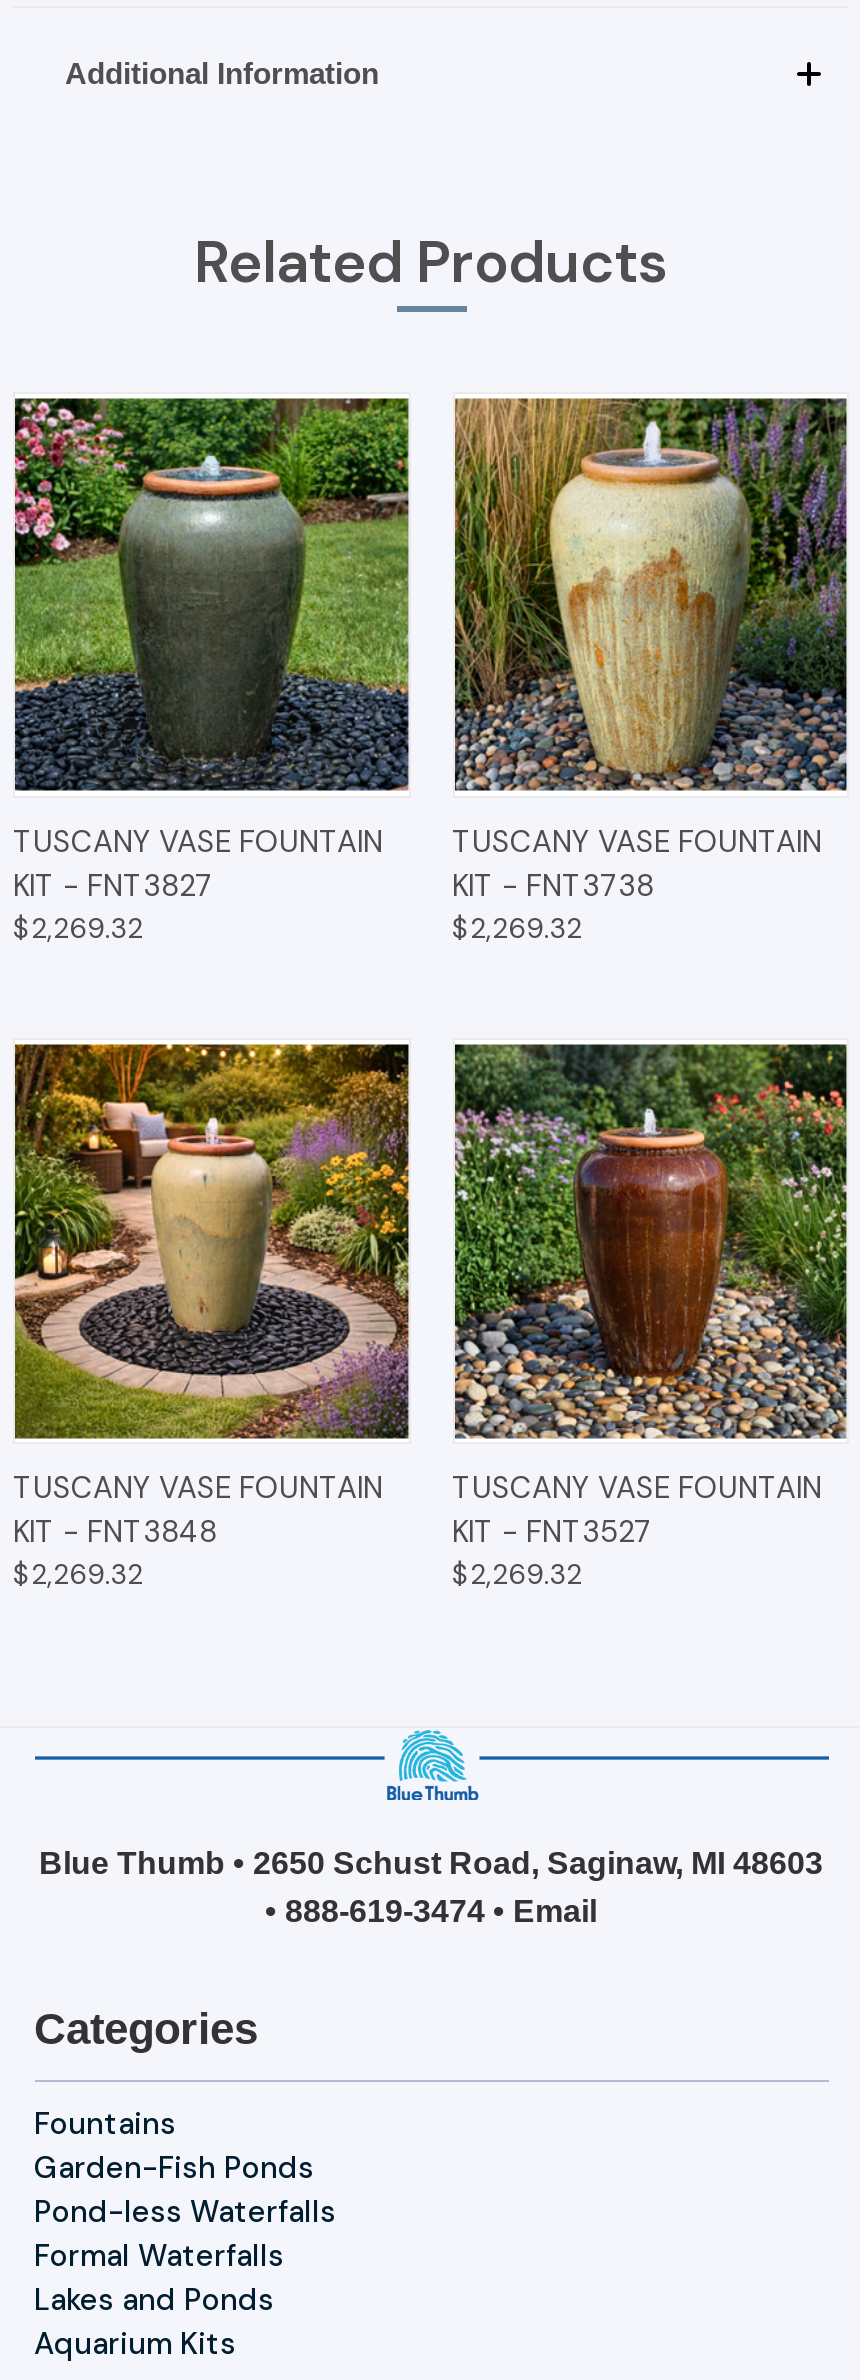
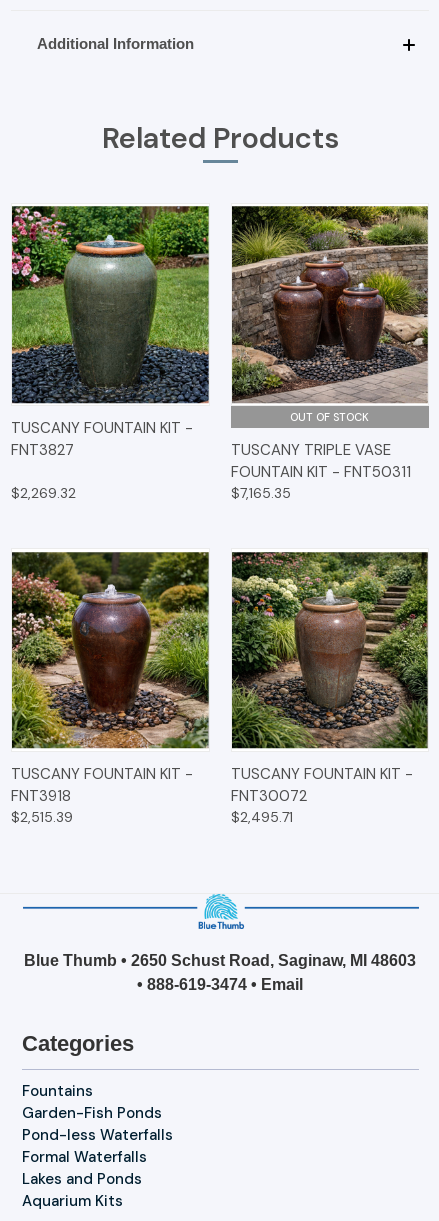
- [image]
- TUSCANY VASE FOUNTAIN
- KIT - FNT3738
- $2,269.32
+ [image]
+ OUT OF STOCK
+ TUSCANY TRIPLE VASE
+ FOUNTAIN KIT - FNT50311
+ $7,165.35

- TUSCANY VASE FOUNTAIN
- KIT - FNT3827
+ TUSCANY FOUNTAIN KIT -
+ FNT3827

- [image]
- TUSCANY VASE FOUNTAIN
- KIT - FNT3848
- $2,269.32
+ [image]
+ TUSCANY FOUNTAIN KIT -
+ FNT3918
+ $2,515.39

- [image]
- TUSCANY VASE FOUNTAIN
- KIT - FNT3527
- $2,269.32
+ [image]
+ TUSCANY FOUNTAIN KIT -
+ FNT30072
+ $2,495.71
